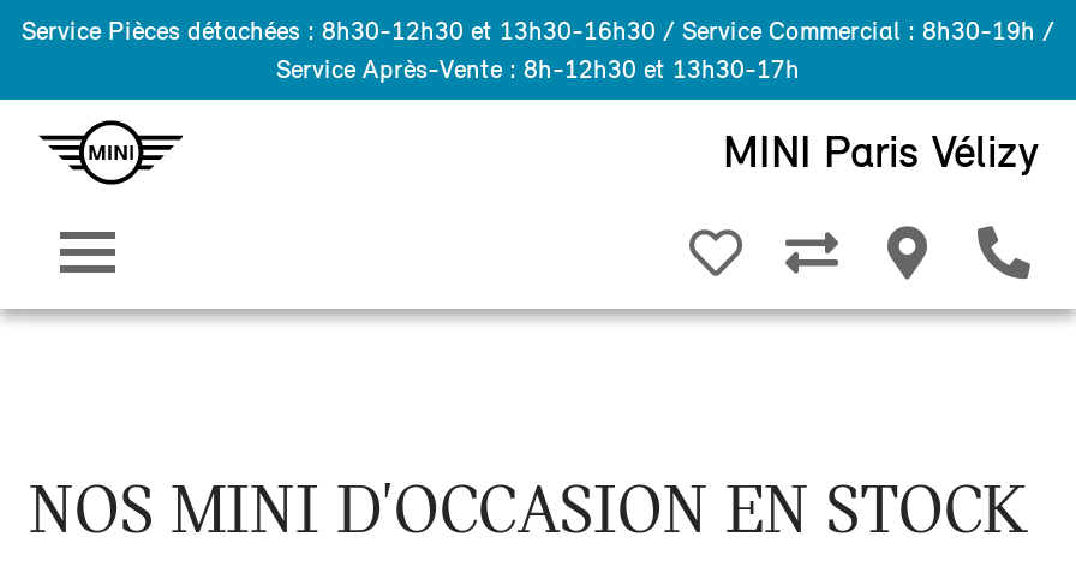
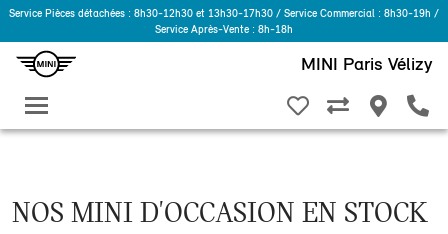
- Service Pièces détachées : 8h30-12h30 et 13h30-16h30 / Service Commercial : 8h30-19h /
- Service Après-Vente : 8h-12h30 et 13h30-17h
+ Service Pièces détachées : 8h30-12h30 et 13h30-17h30 / Service Commercial : 8h30-19h /
+ Service Après-Vente : 8h-18h
